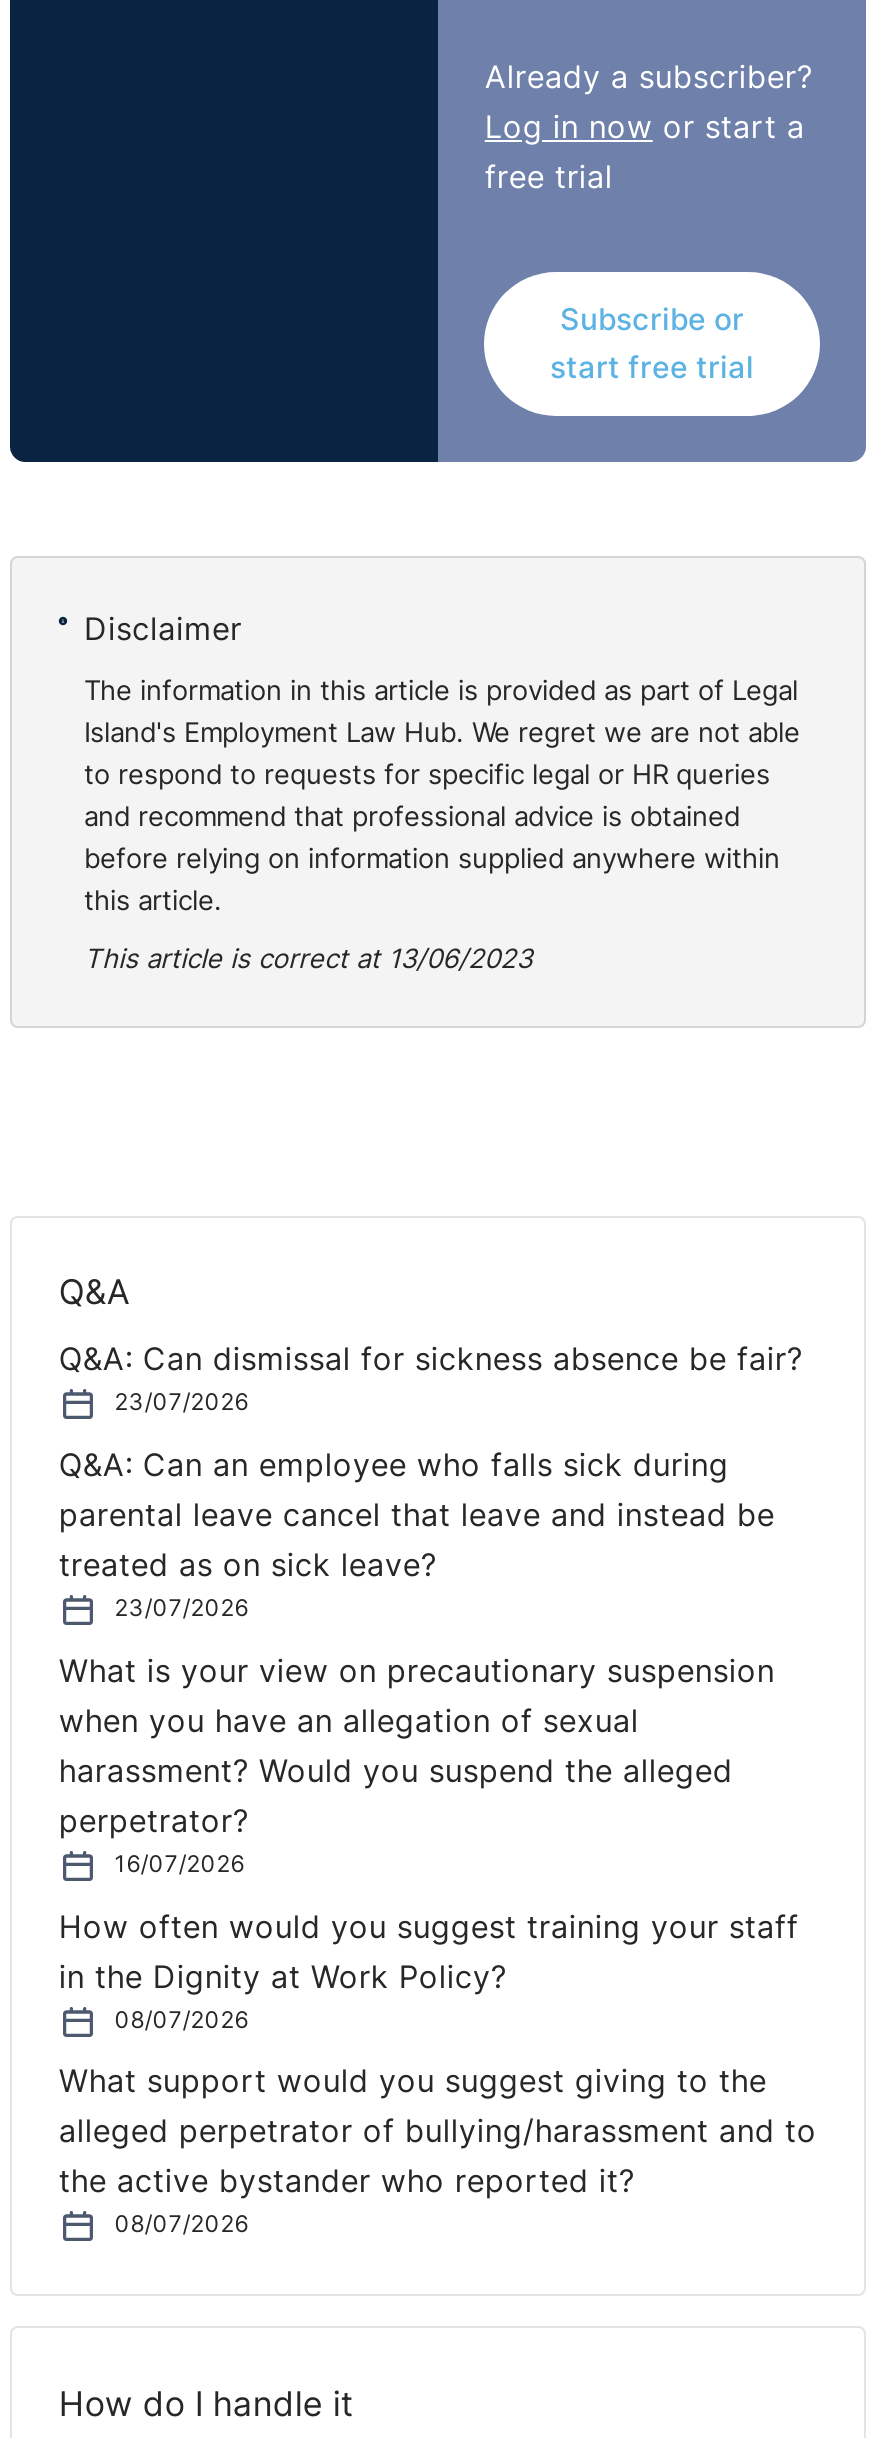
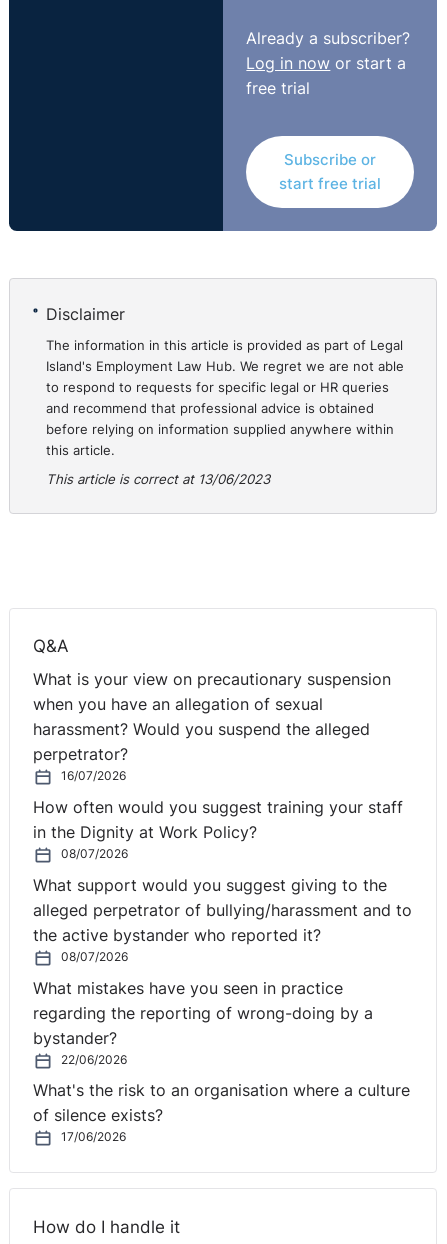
- Q&A: Can dismissal for sickness absence be fair?
- 23/07/2026
- Q&A: Can an employee who falls sick during
- parental leave cancel that leave and instead be
- treated as on sick leave?
- 23/07/2026

moved up: What is your view on precautionary suspension | when you have an allegation of sexual | harassment? Would you suspend the alleged | ... | the active bystander who reported it? | 08/07/2026

+ What mistakes have you seen in practice
+ regarding the reporting of wrong-doing by a
+ bystander?
+ 22/06/2026
+ What's the risk to an organisation where a culture
+ of silence exists?
+ 17/06/2026
